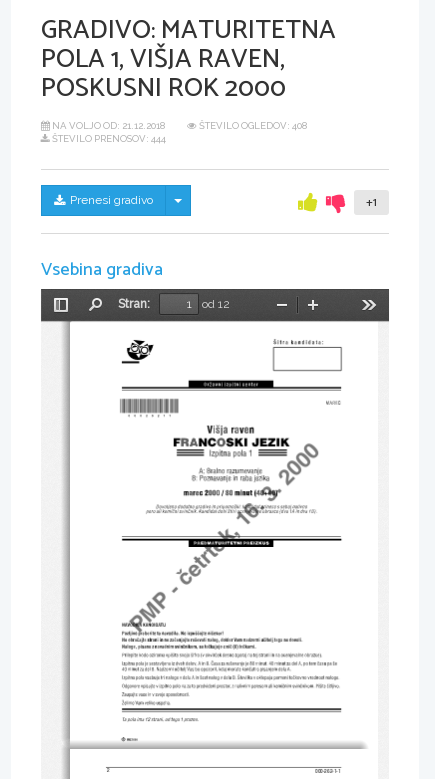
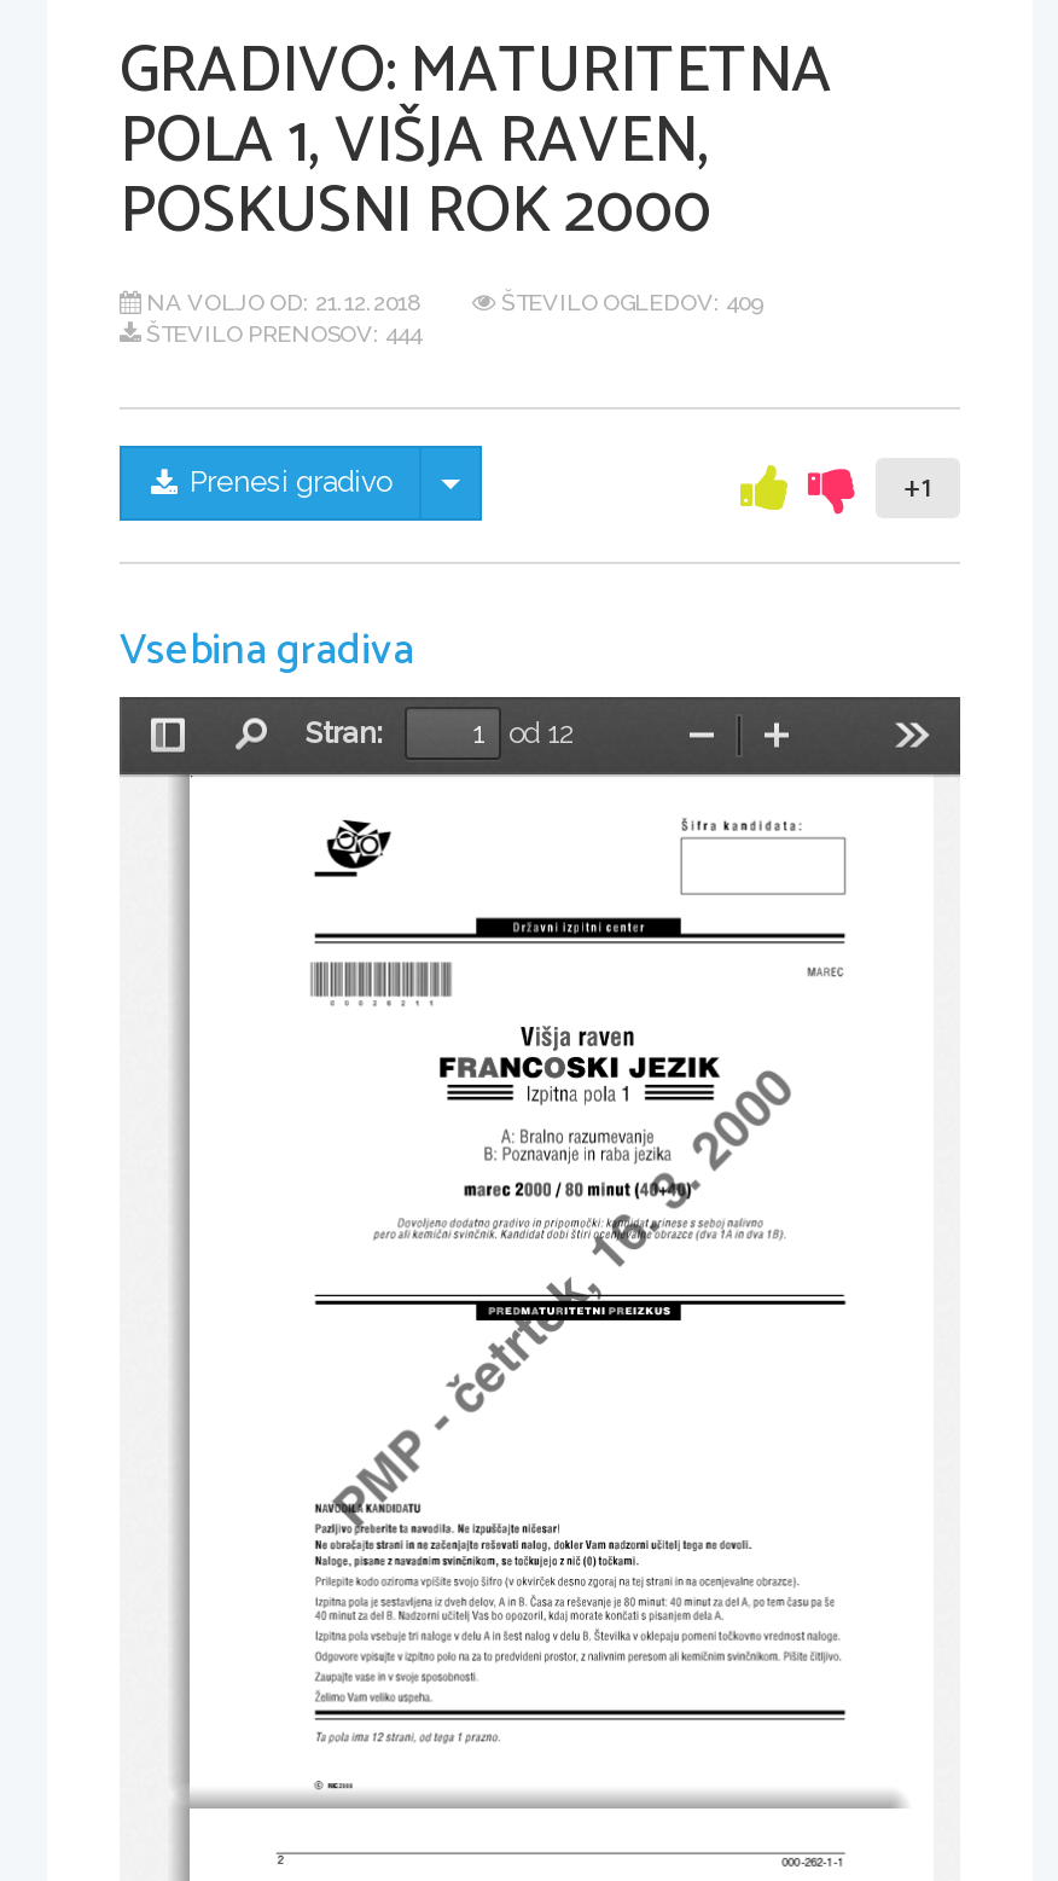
- ŠTEVILO OGLEDOV: 408
+ ŠTEVILO OGLEDOV: 409
